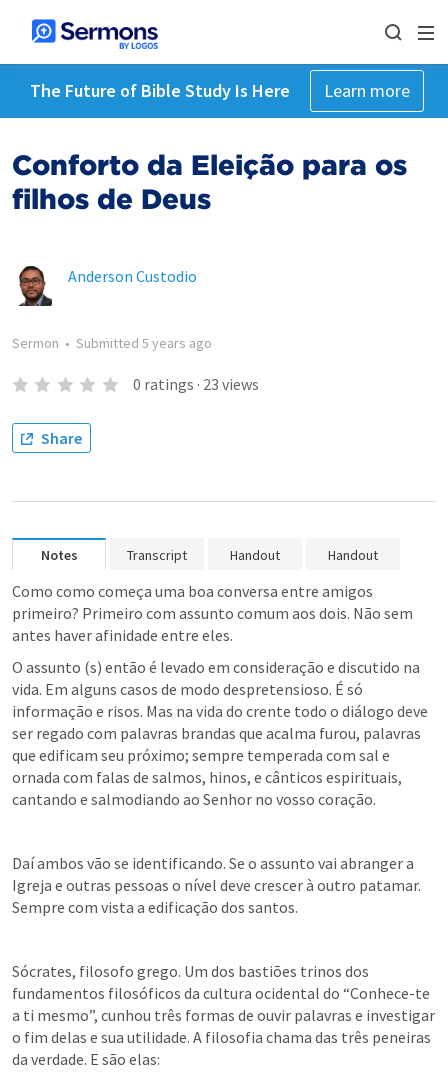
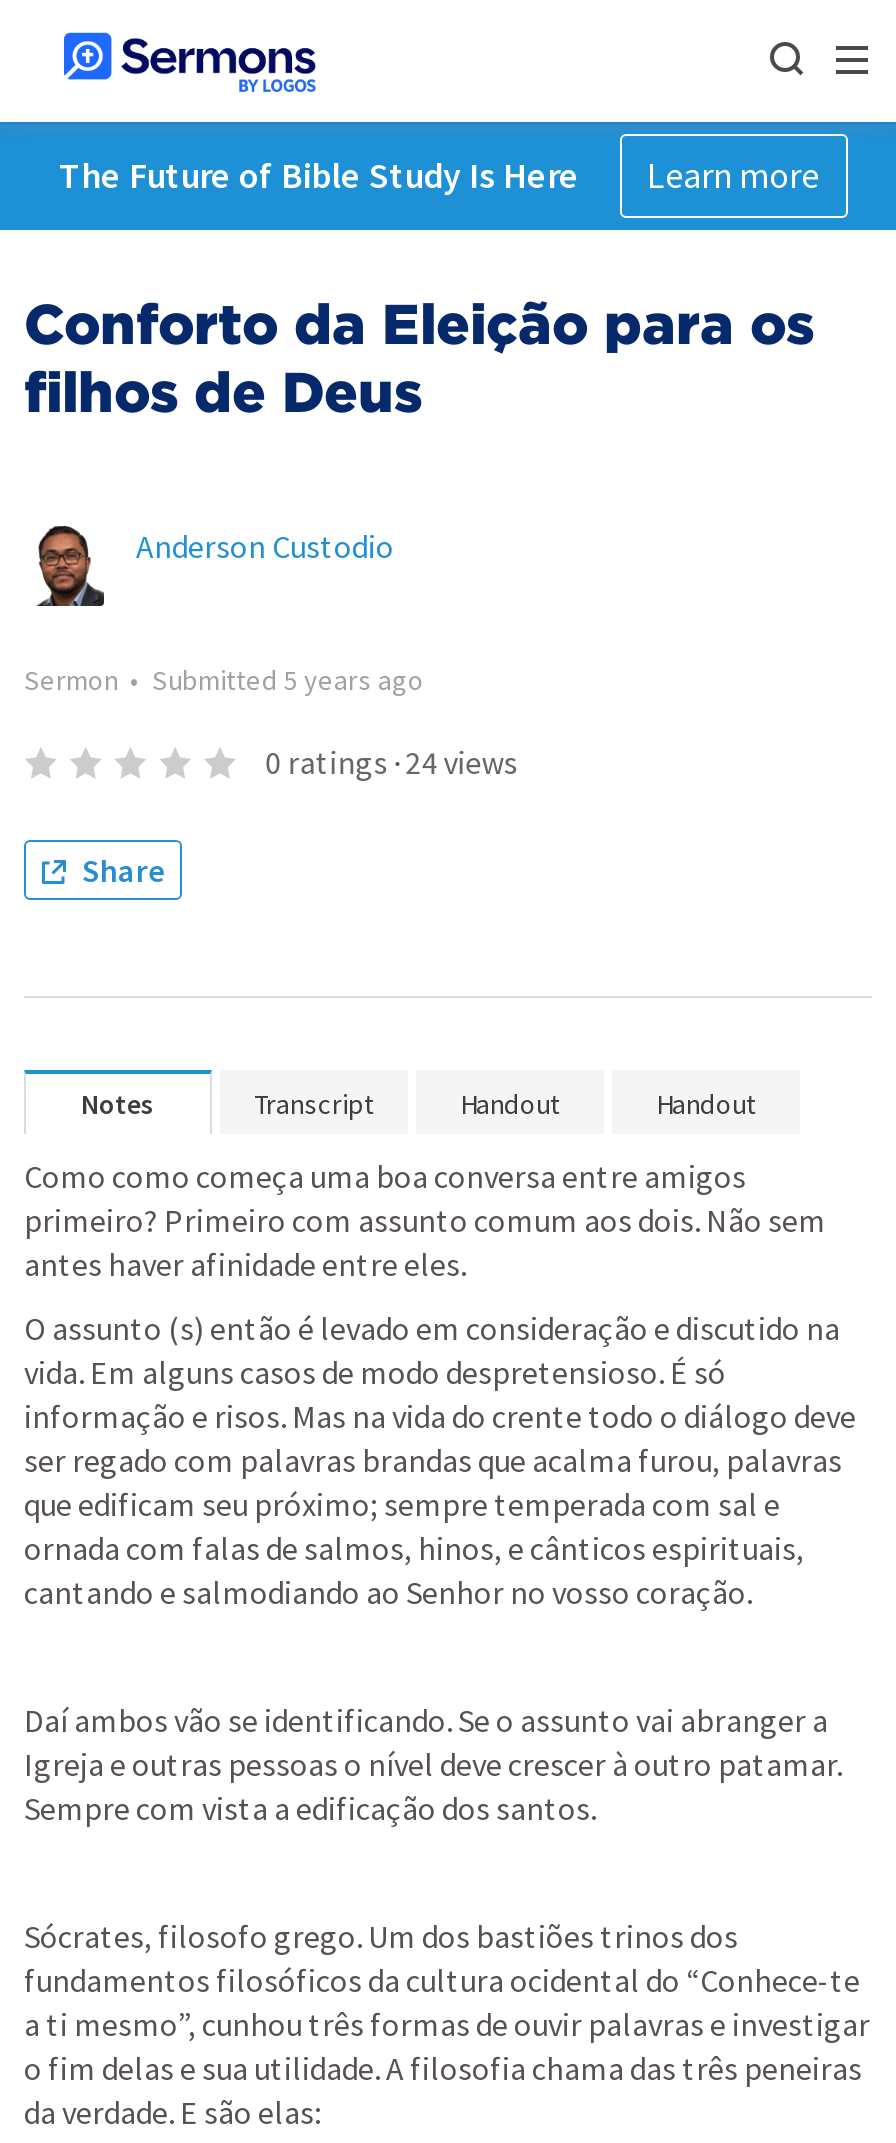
- 0 ratings · 23 views
+ 0 ratings · 24 views
